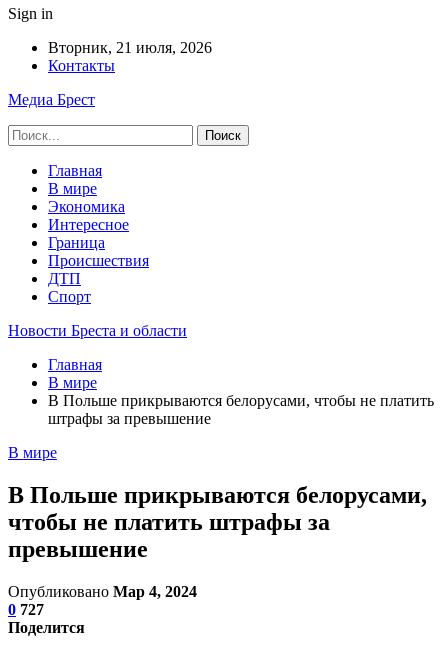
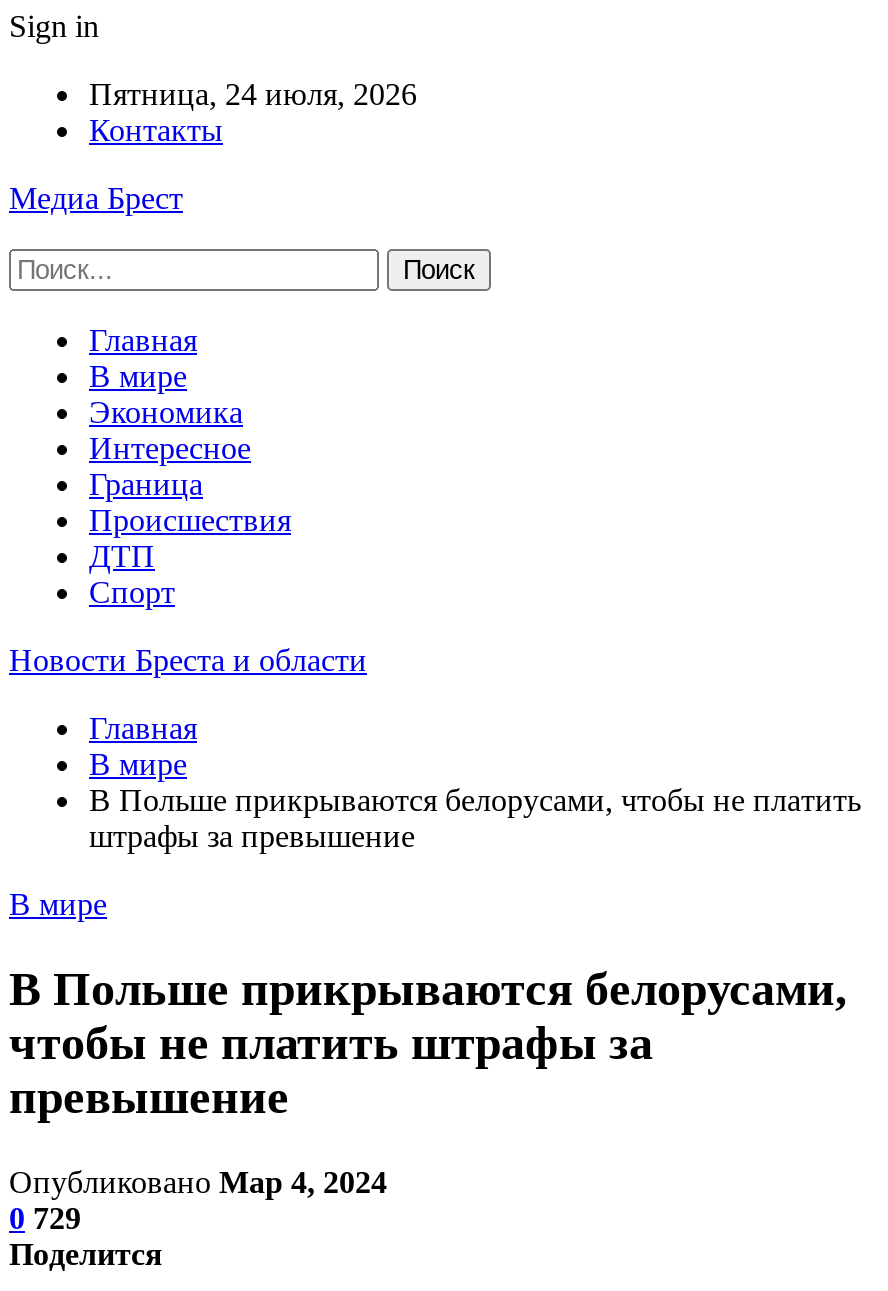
- Вторник, 21 июля, 2026
+ Пятница, 24 июля, 2026

- 0 727
+ 0 729
